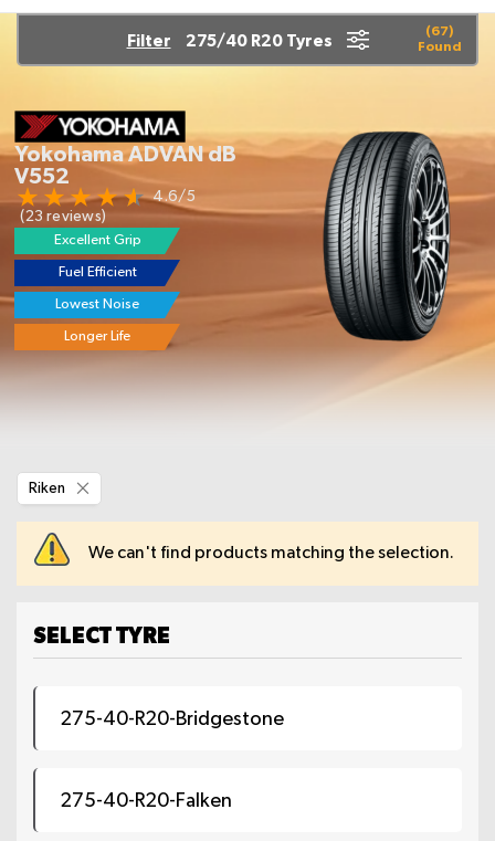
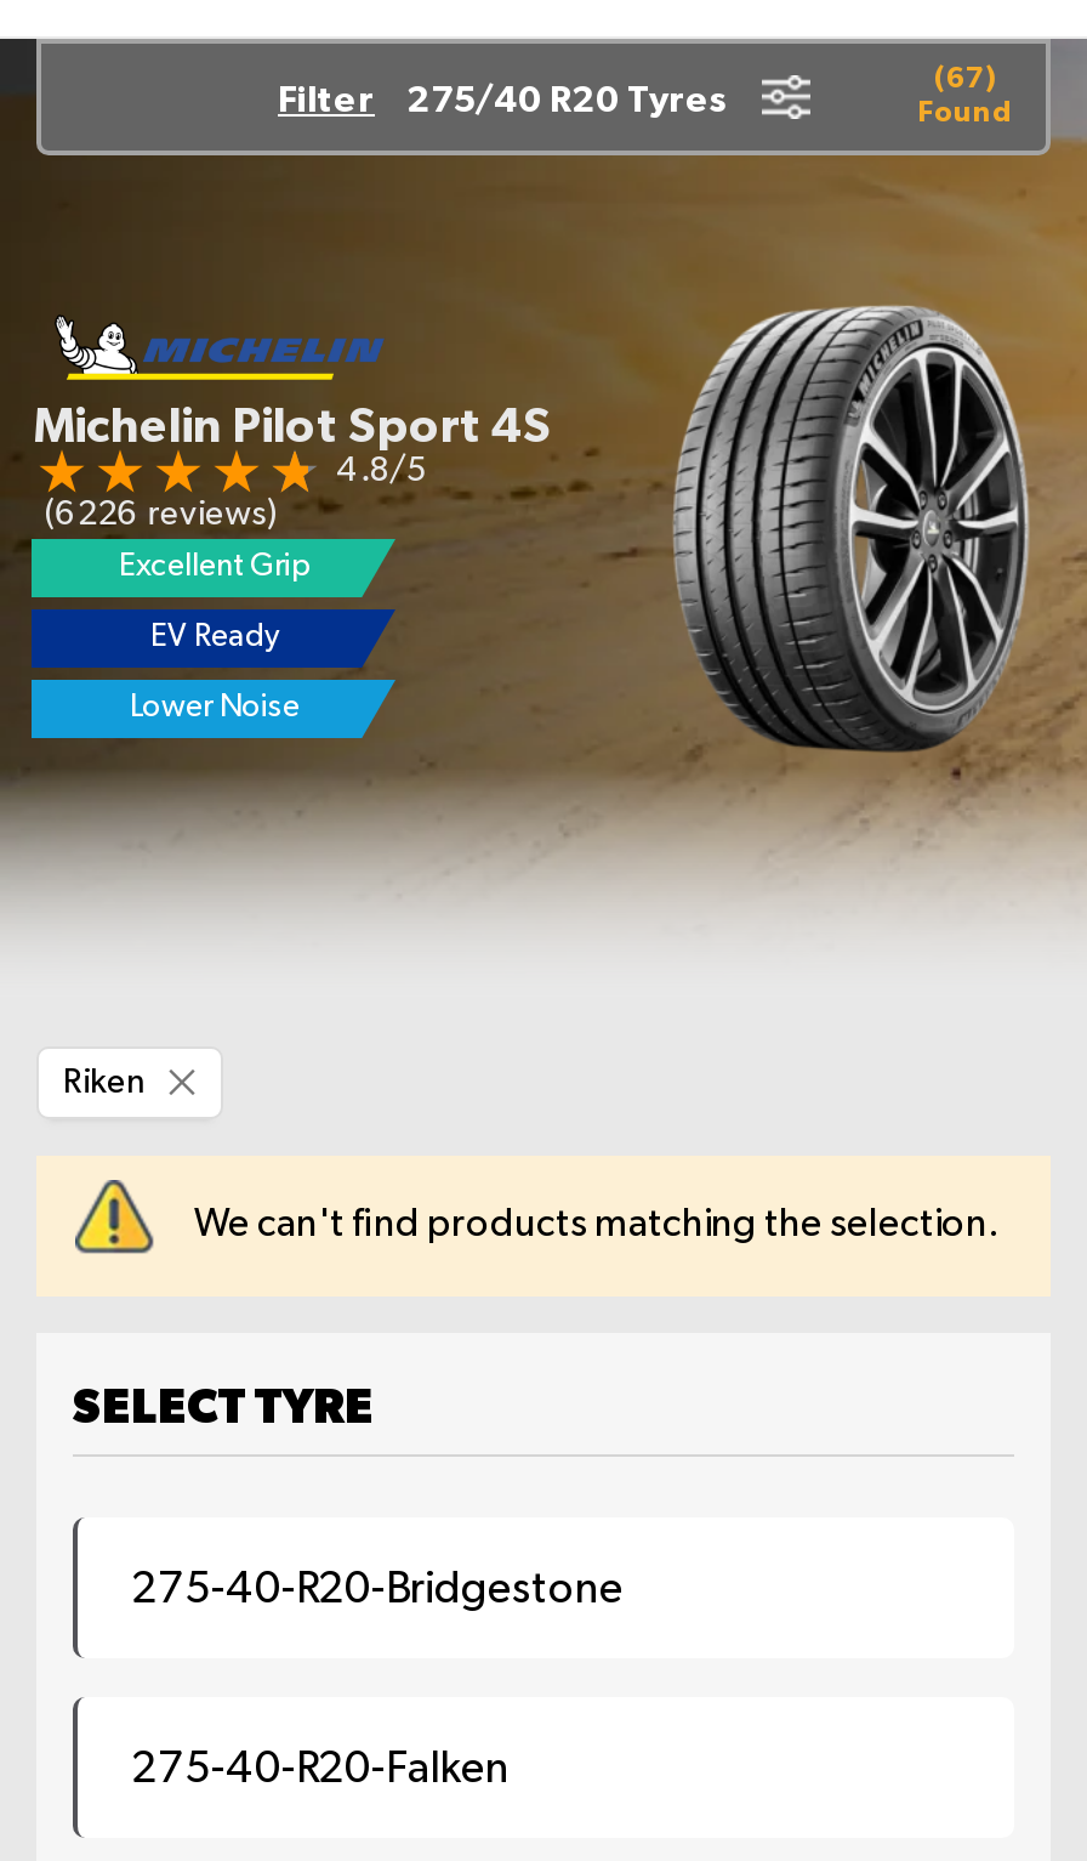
- [image]
- Yokohama ADVAN dB
- V552
- 4.6/5
- (23 reviews)
+ [image]
+ Michelin Pilot Sport 4S
+ 4.8/5
+ (6226 reviews)

- Fuel Efficient
- Lowest Noise
- Longer Life
+ EV Ready
+ Lower Noise
